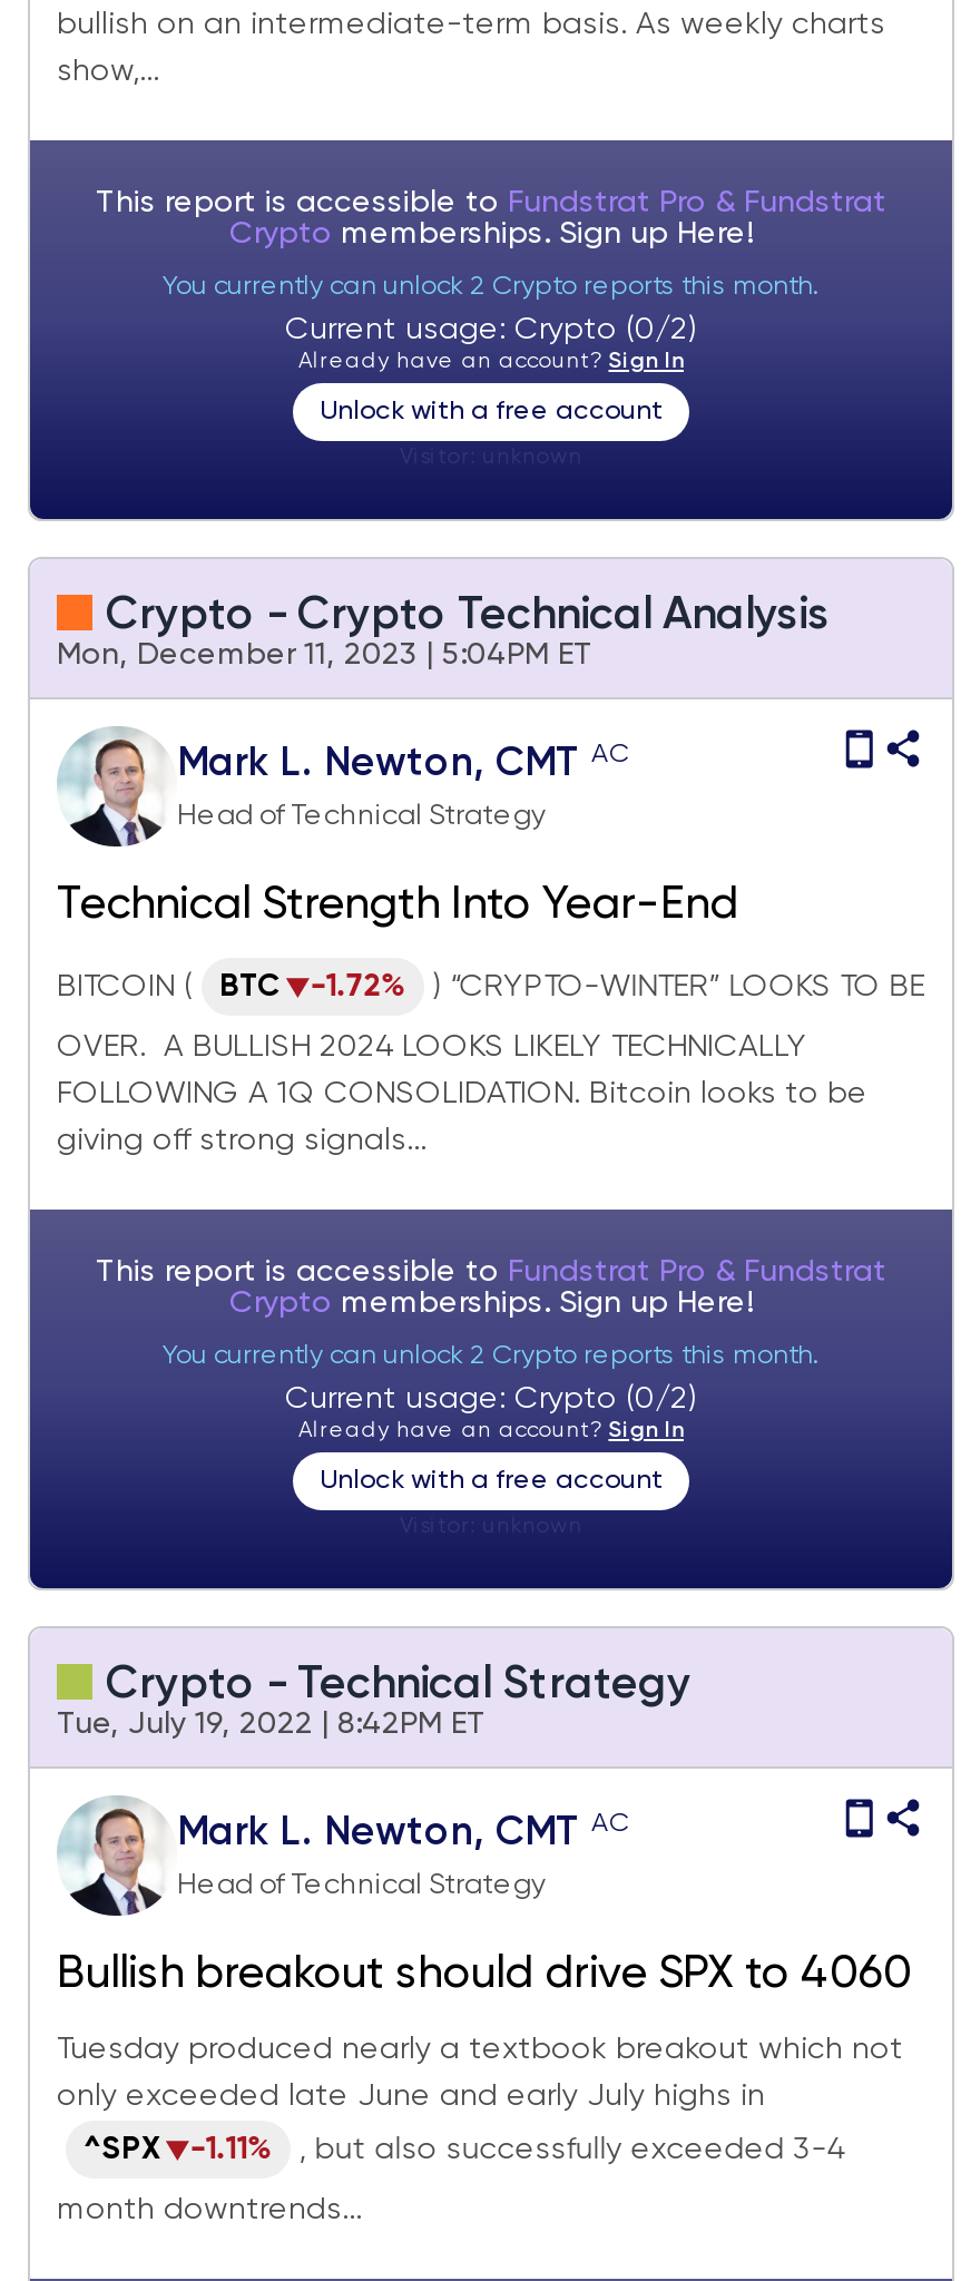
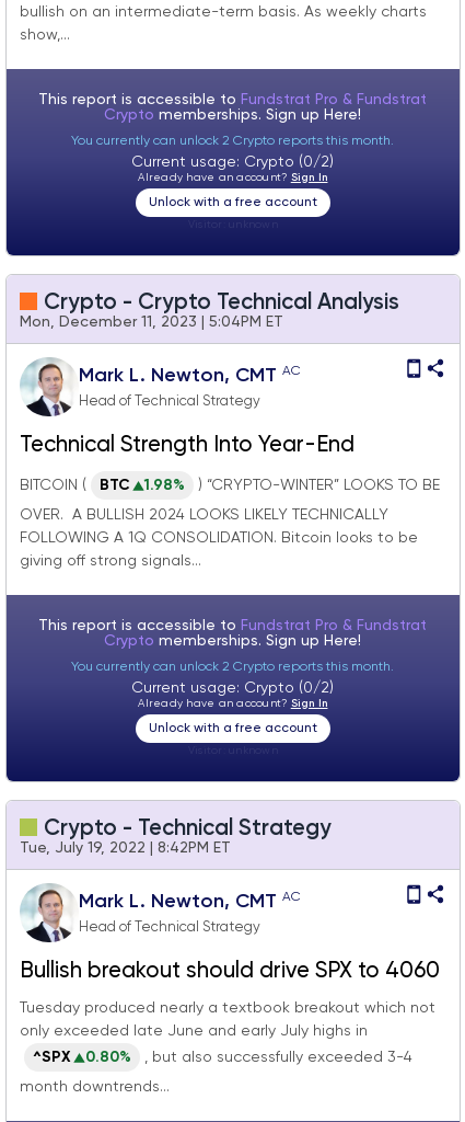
- BITCOIN ( BTC -1.72% ) “CRYPTO-WINTER” LOOKS TO BE
+ BITCOIN ( BTC 1.98% ) “CRYPTO-WINTER” LOOKS TO BE

- ^SPX -1.11% , but also successfully exceeded 3-4
+ ^SPX 0.80% , but also successfully exceeded 3-4
